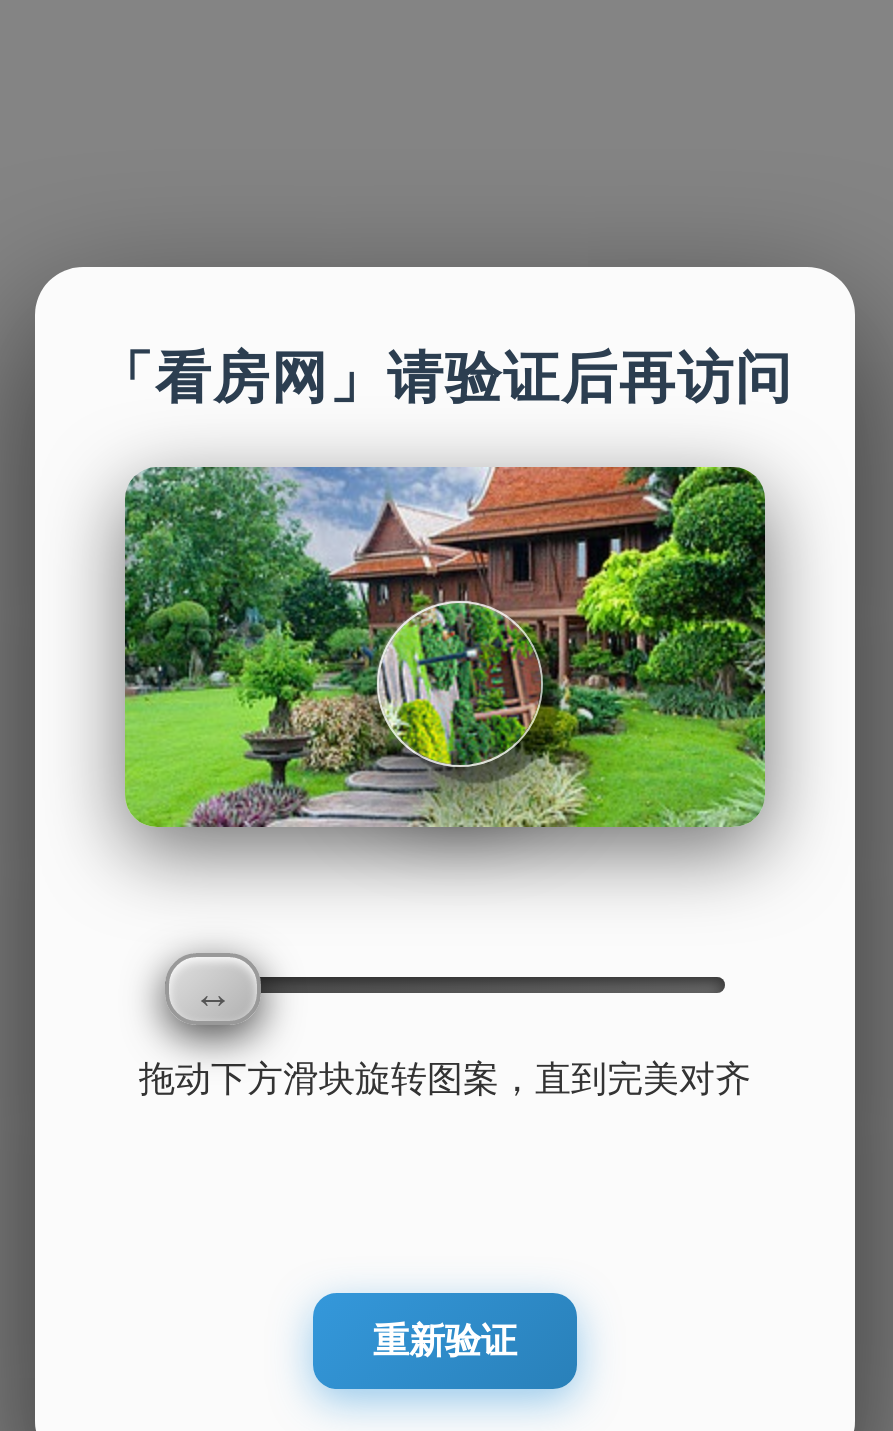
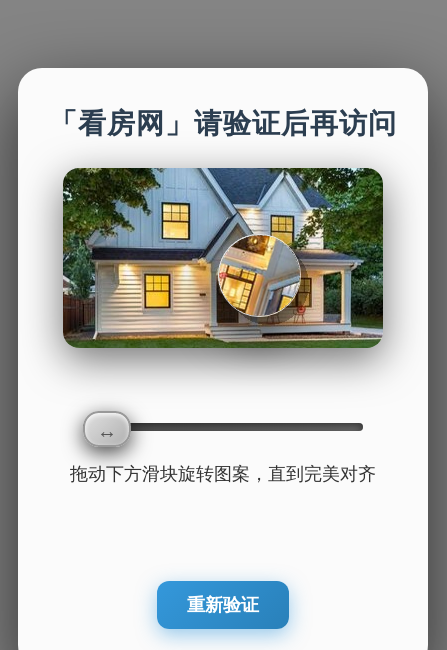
- [image]
+ [image]
